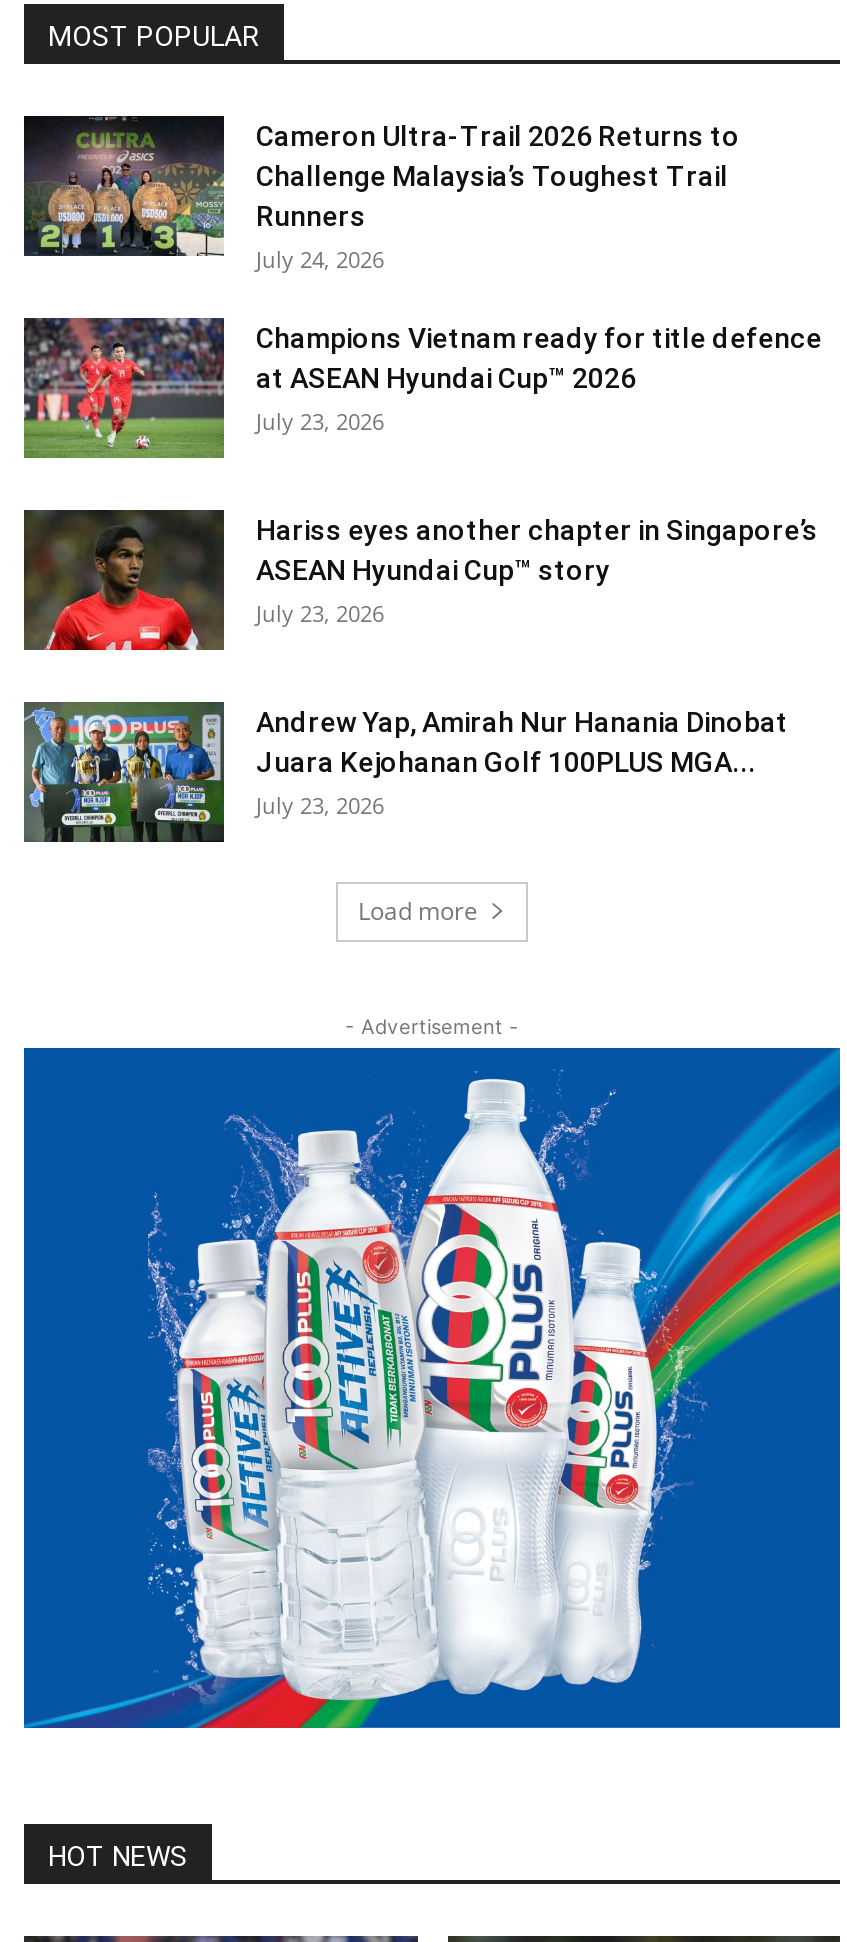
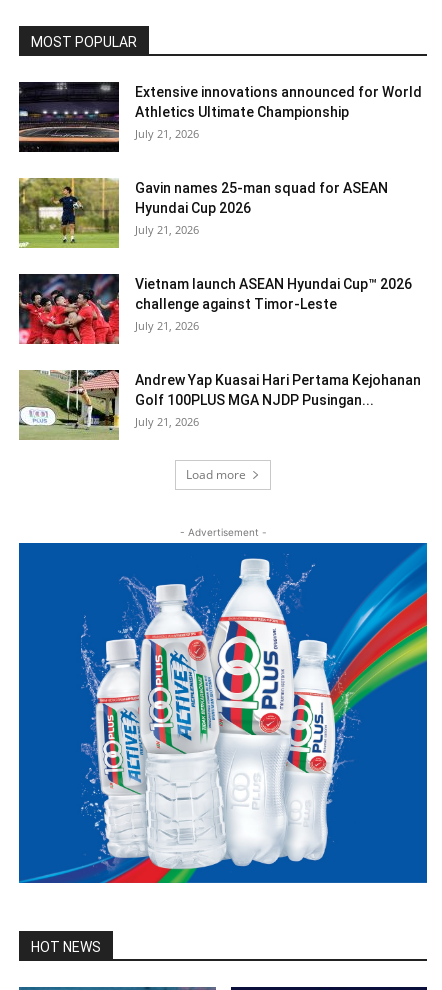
- [image]
- Cameron Ultra-Trail 2026 Returns to
- Challenge Malaysia’s Toughest Trail
- Runners
- July 24, 2026
+ [image]
+ Extensive innovations announced for World
+ Athletics Ultimate Championship
+ July 21, 2026

- [image]
- Champions Vietnam ready for title defence
- at ASEAN Hyundai Cup™ 2026
- July 23, 2026
+ [image]
+ Gavin names 25-man squad for ASEAN
+ Hyundai Cup 2026
+ July 21, 2026

- [image]
- Hariss eyes another chapter in Singapore’s
- ASEAN Hyundai Cup™ story
- July 23, 2026
+ [image]
+ Vietnam launch ASEAN Hyundai Cup™ 2026
+ challenge against Timor-Leste
+ July 21, 2026

- [image]
- Andrew Yap, Amirah Nur Hanania Dinobat
- Juara Kejohanan Golf 100PLUS MGA...
- July 23, 2026
+ [image]
+ Andrew Yap Kuasai Hari Pertama Kejohanan
+ Golf 100PLUS MGA NJDP Pusingan...
+ July 21, 2026
